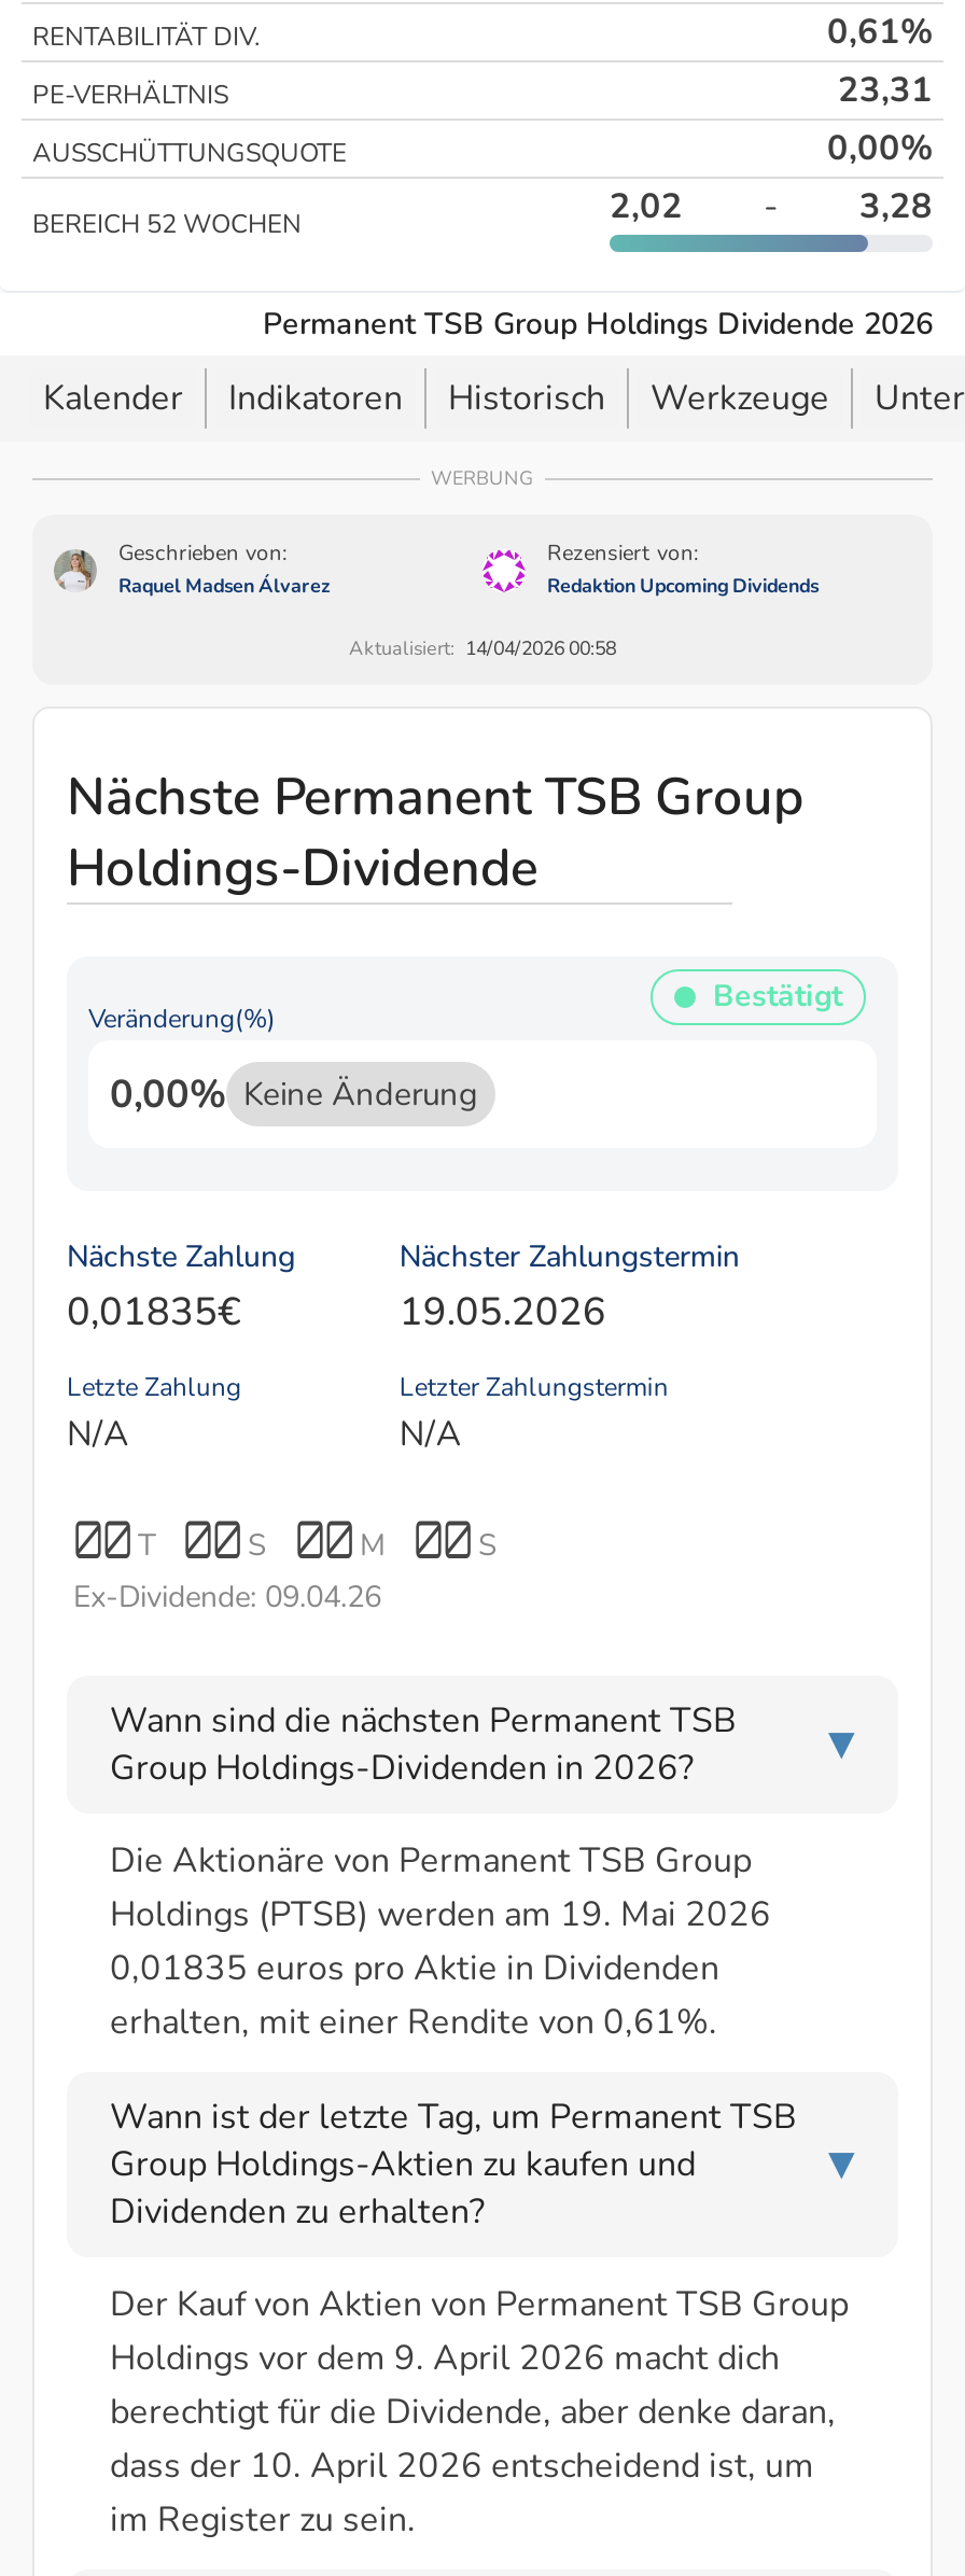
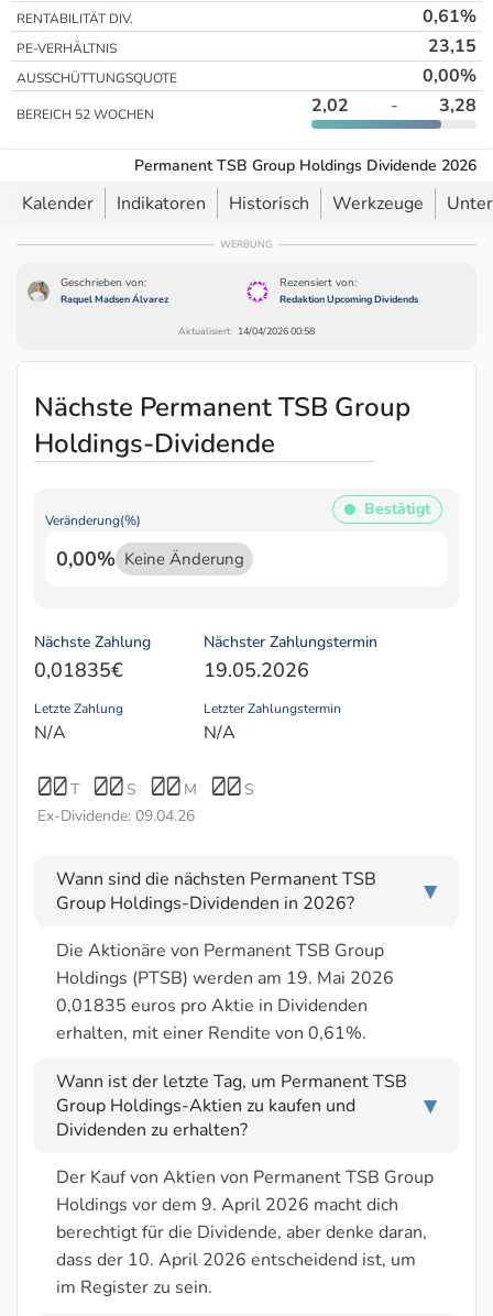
- 23,31
+ 23,15
